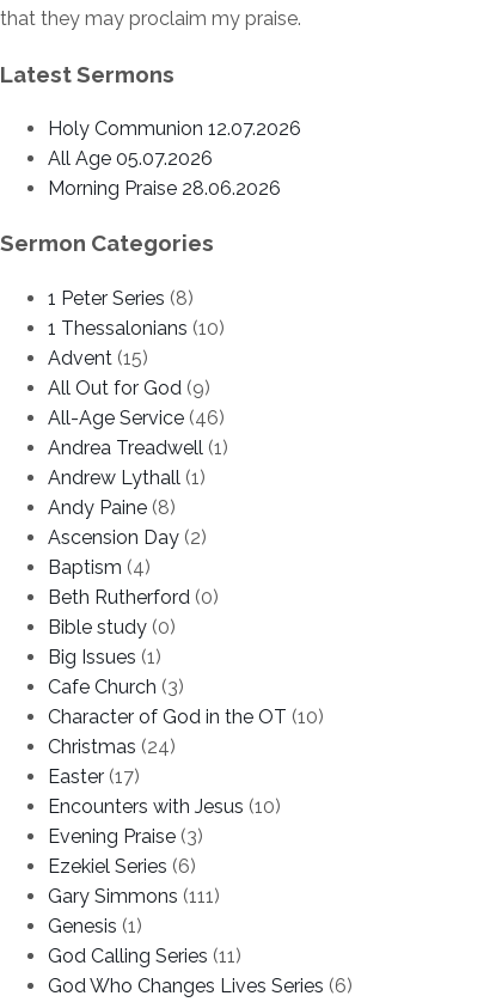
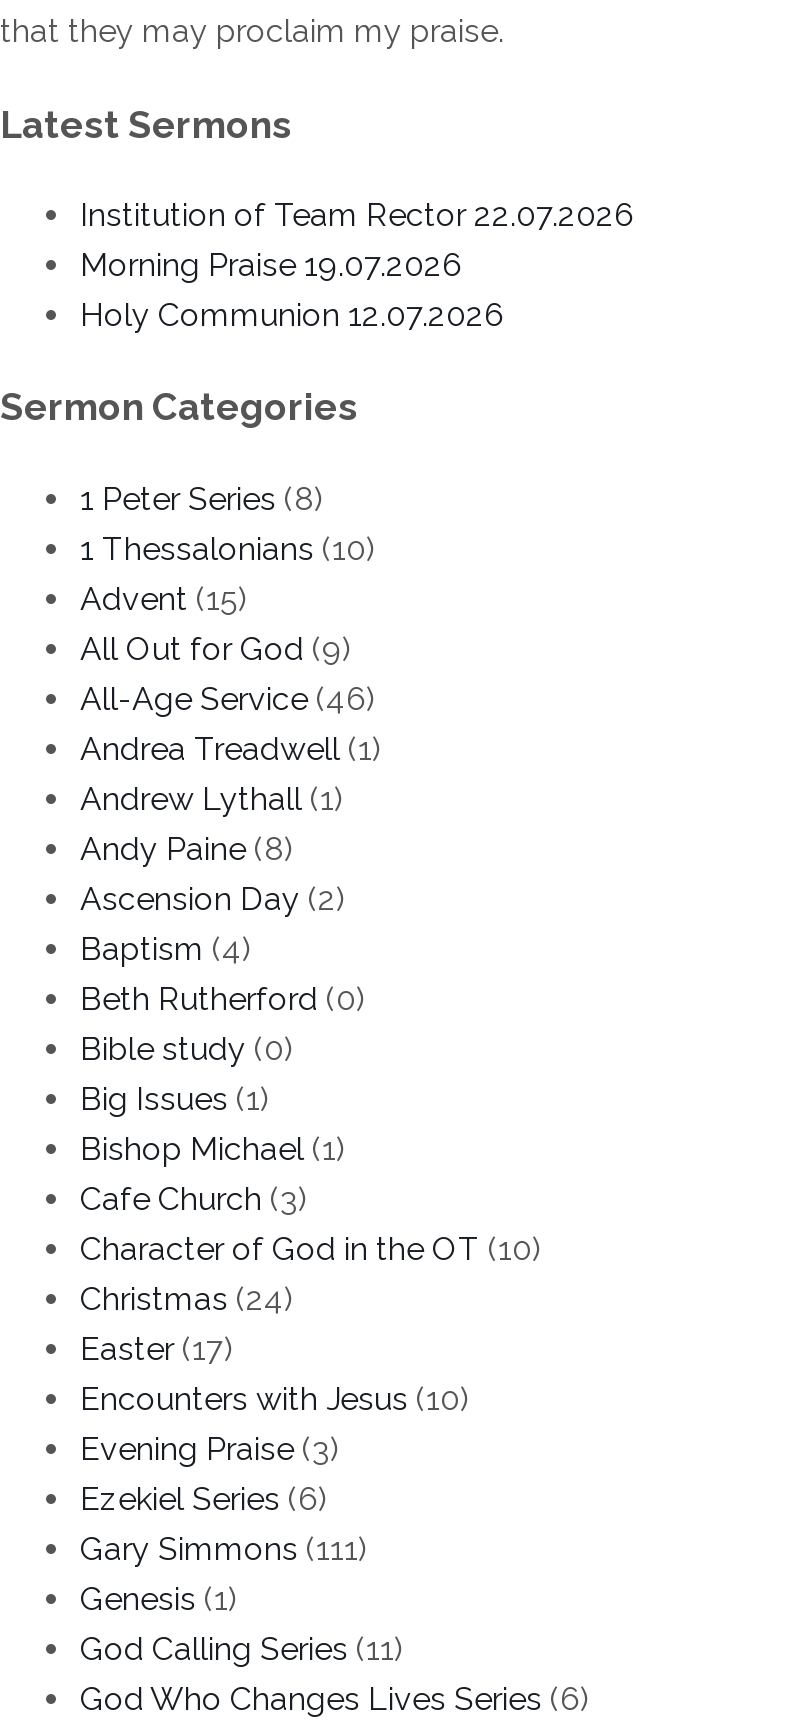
+ Institution of Team Rector 22.07.2026
+ Morning Praise 19.07.2026

moved down: Holy Communion 12.07.2026

- All Age 05.07.2026
- Morning Praise 28.06.2026

+ Bishop Michael (1)
